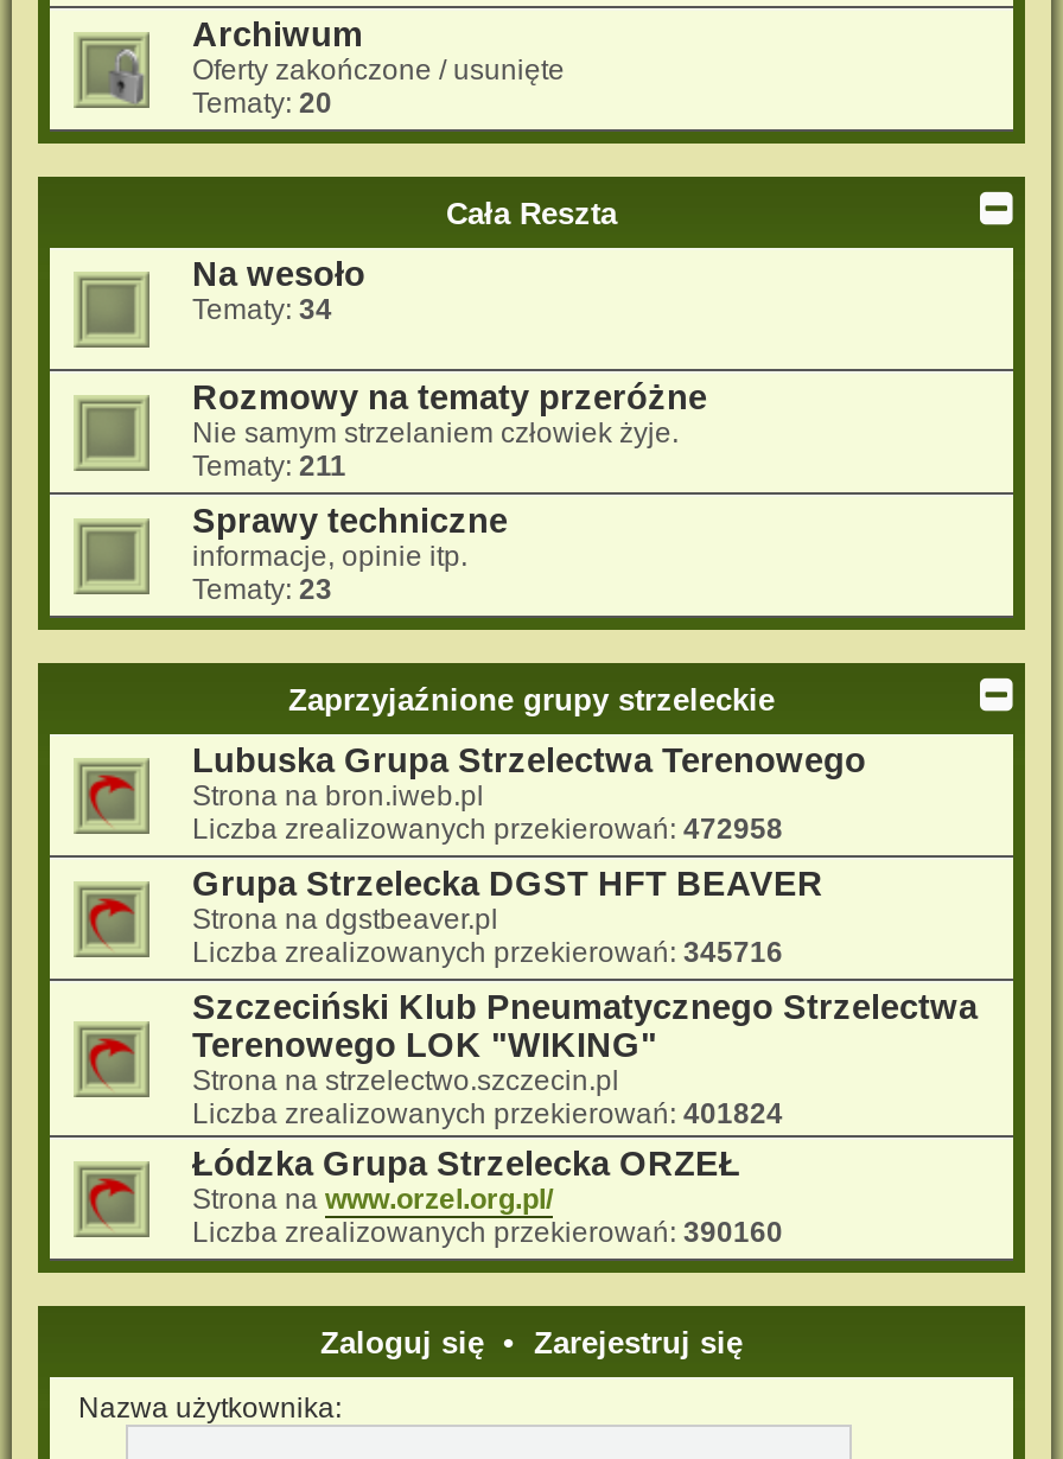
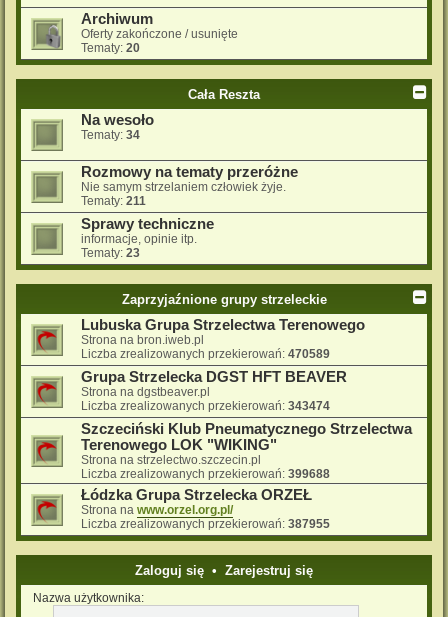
- Liczba zrealizowanych przekierowań: 472958
+ Liczba zrealizowanych przekierowań: 470589

- Liczba zrealizowanych przekierowań: 345716
+ Liczba zrealizowanych przekierowań: 343474

- Liczba zrealizowanych przekierowań: 401824
+ Liczba zrealizowanych przekierowań: 399688

- Liczba zrealizowanych przekierowań: 390160
+ Liczba zrealizowanych przekierowań: 387955
